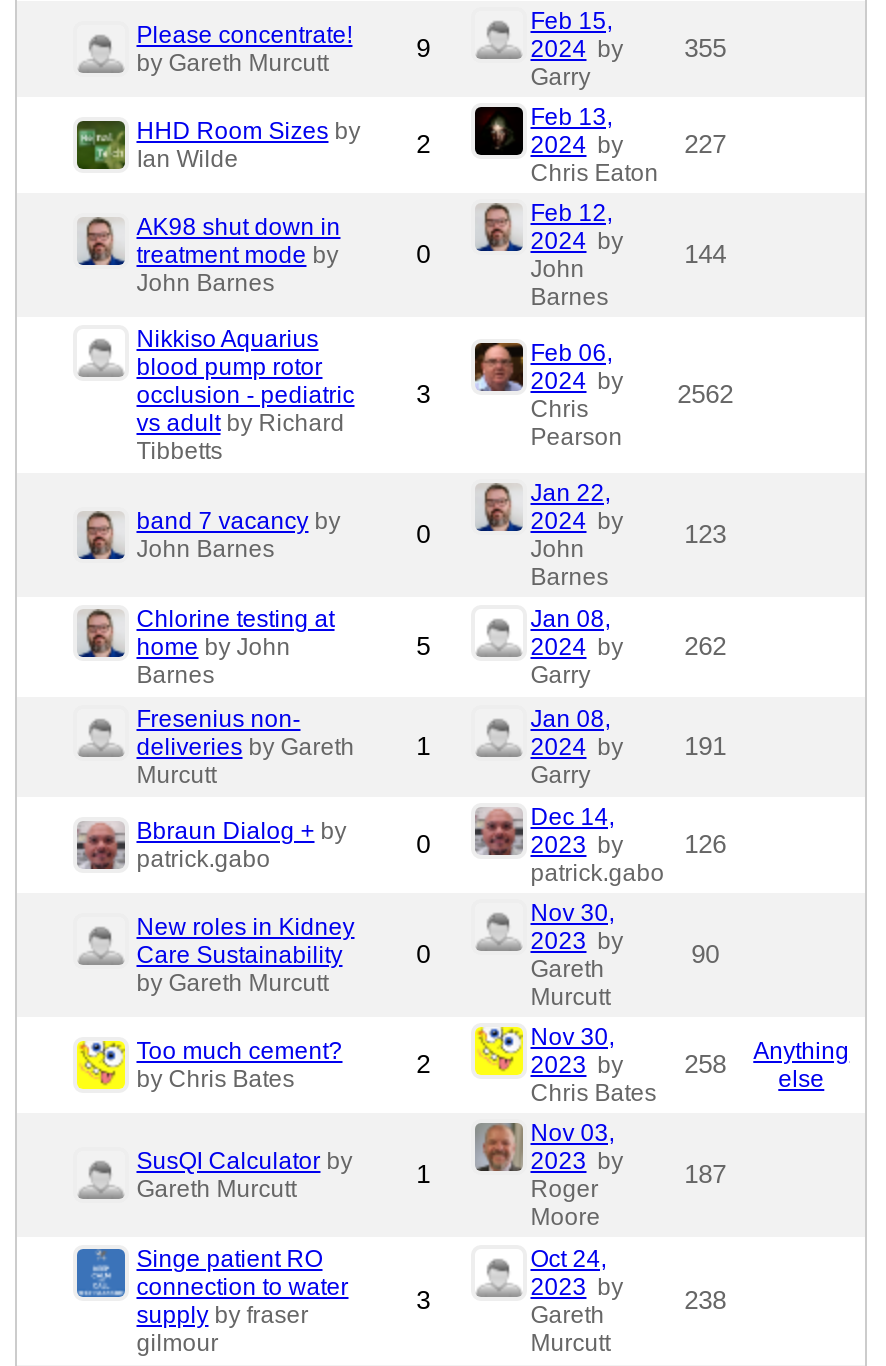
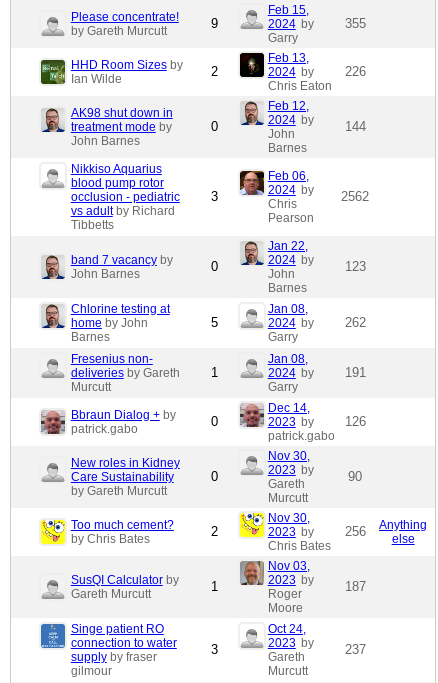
- 227
+ 226

- 258 Anything else
+ 256 Anything else

- 238
+ 237
